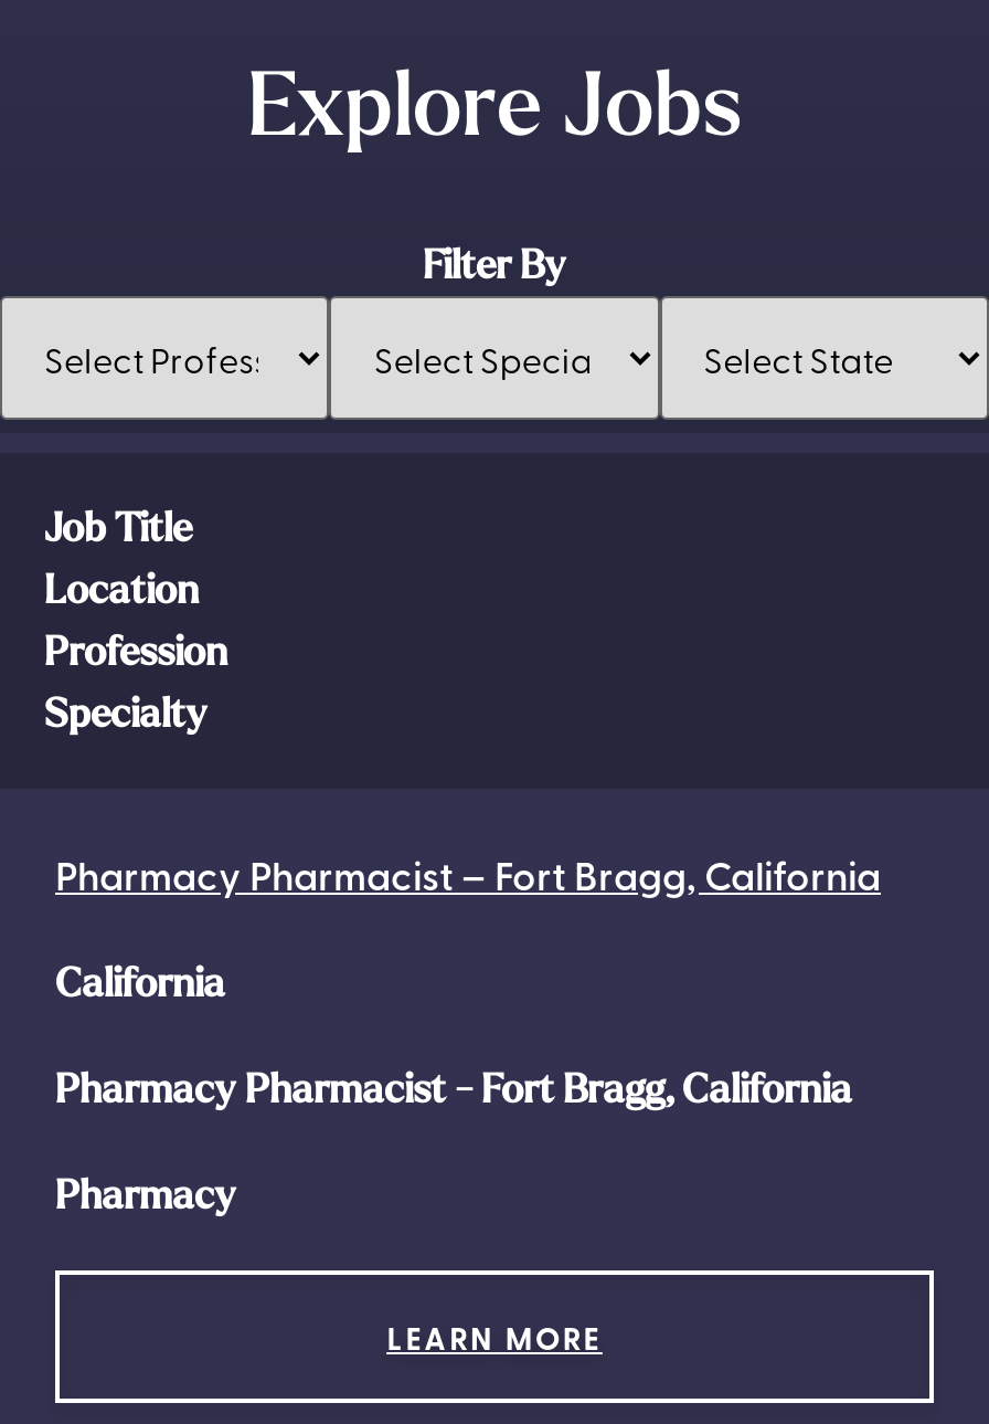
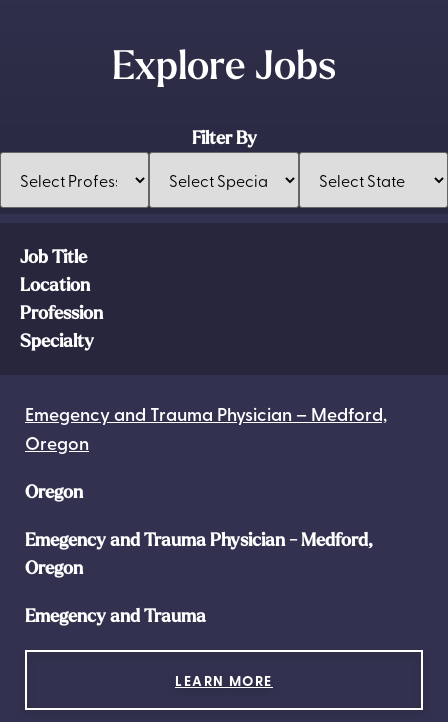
- Pharmacy Pharmacist – Fort Bragg, California
+ Emegency and Trauma Physician – Medford,
+ Oregon

- California
+ Oregon

- Pharmacy Pharmacist - Fort Bragg, California
+ Emegency and Trauma Physician - Medford,
+ Oregon

- Pharmacy
+ Emegency and Trauma
